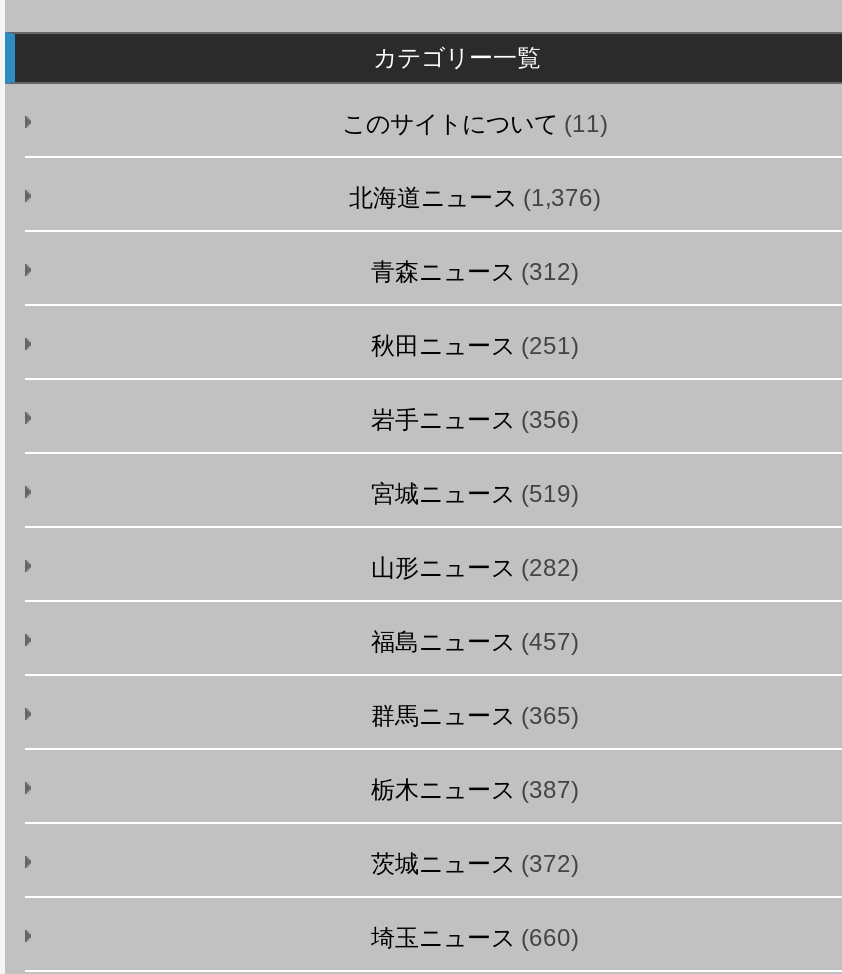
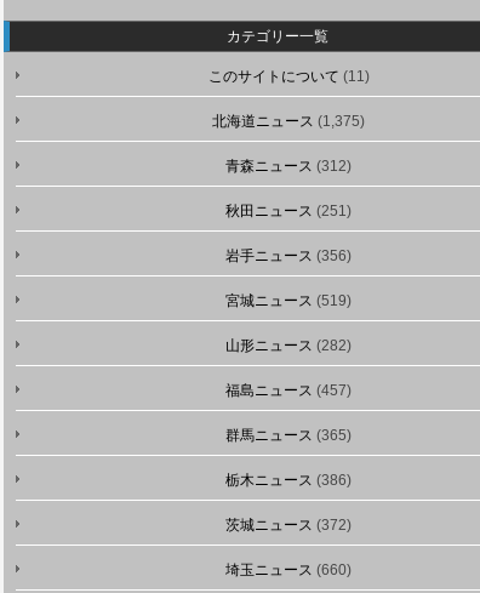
- 北海道ニュース(1,376)
+ 北海道ニュース(1,375)

- 栃木ニュース(387)
+ 栃木ニュース(386)
